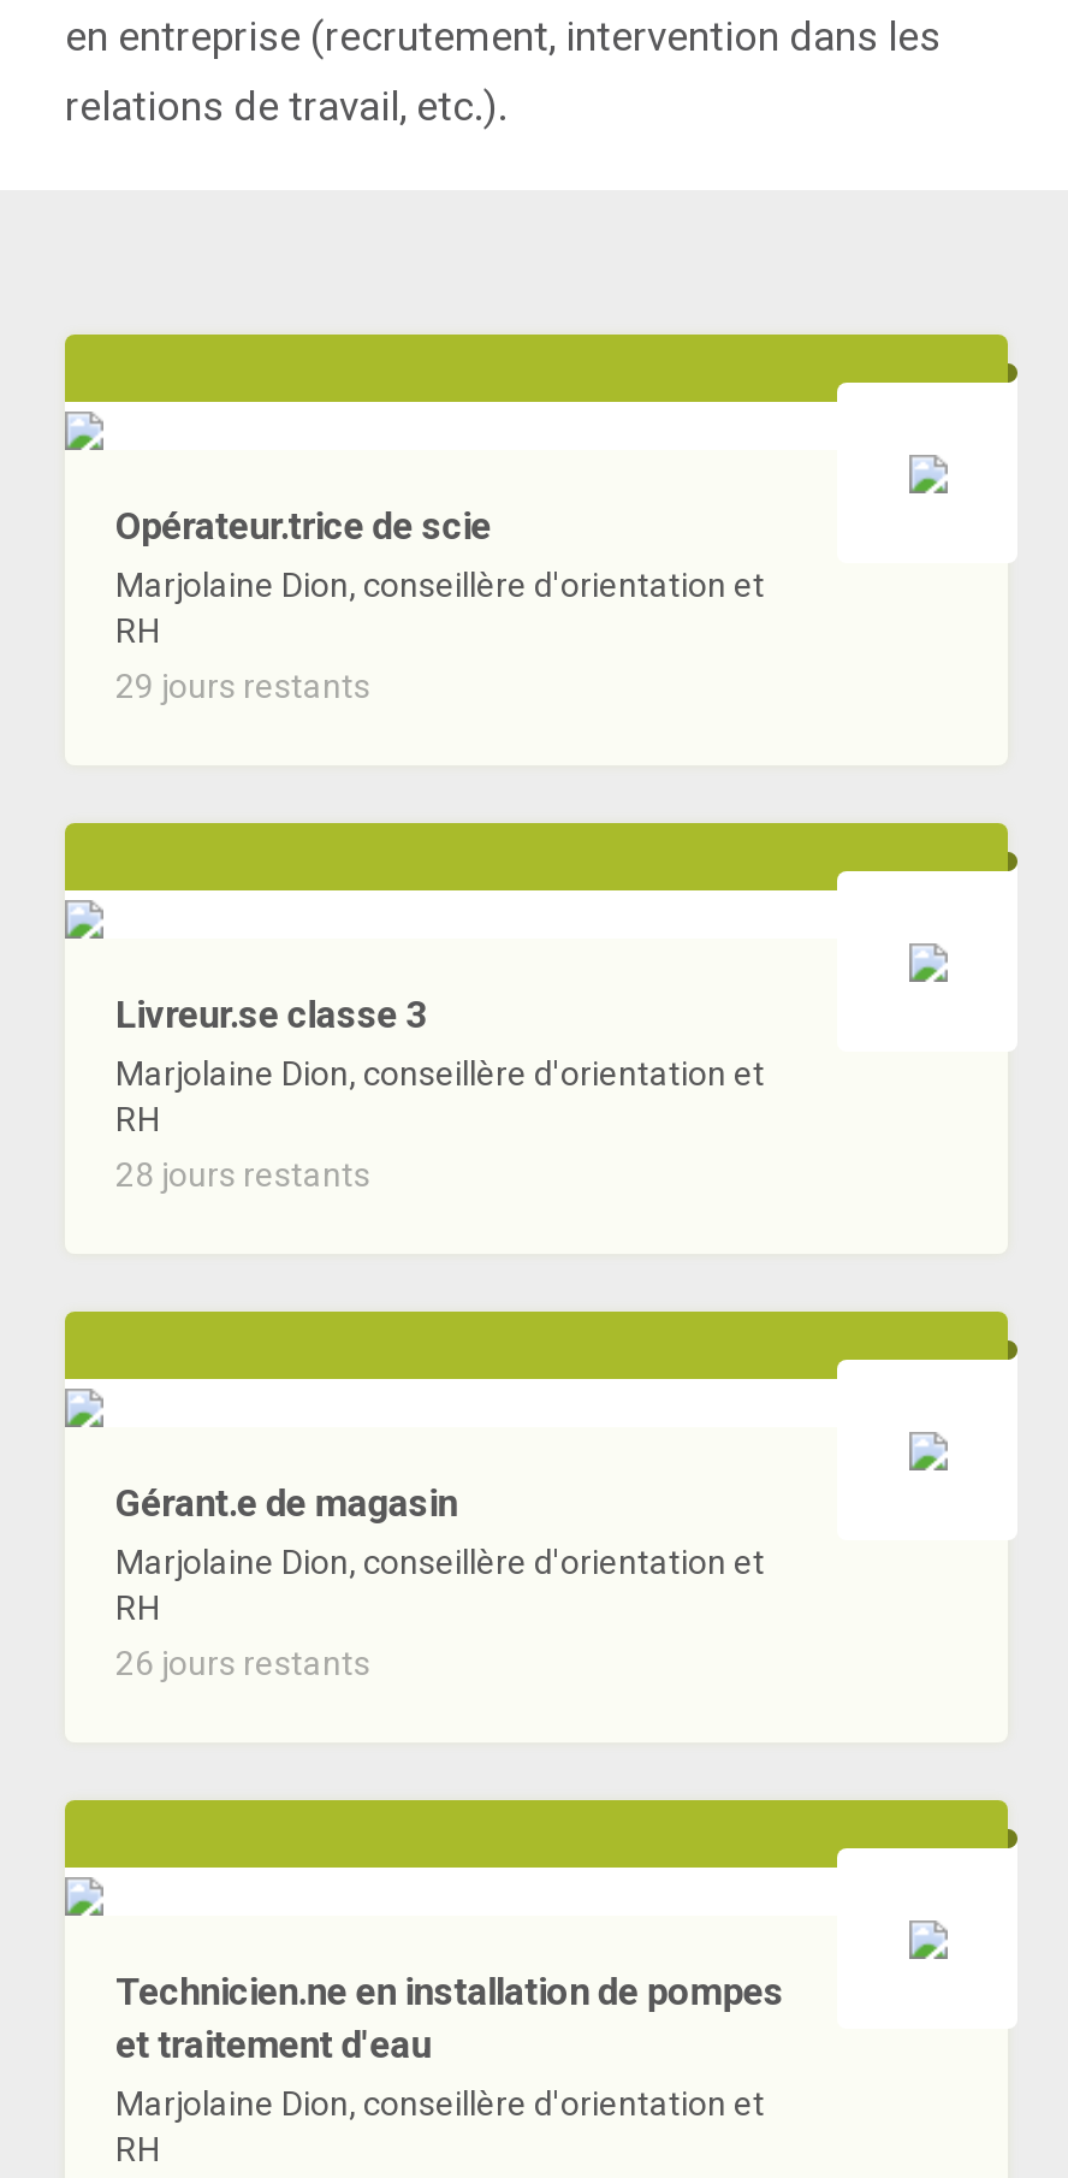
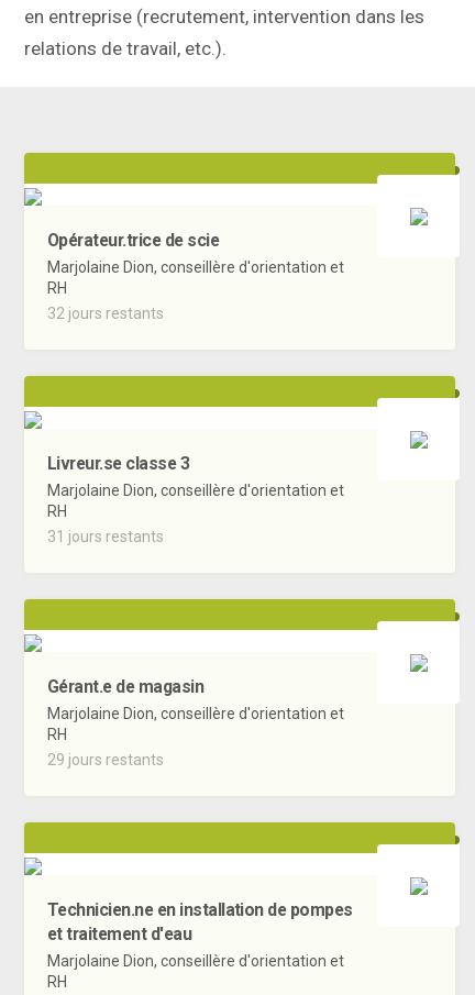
+ 32 jours restants

moved down: 29 jours restants

- 28 jours restants
+ 31 jours restants

- 26 jours restants
